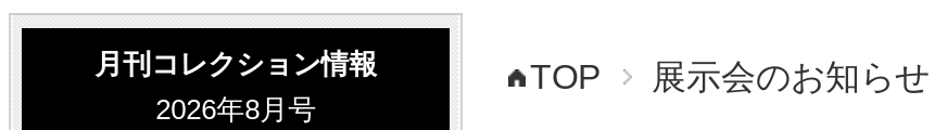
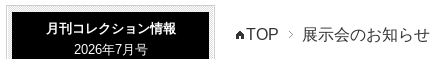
- 2026年8月号
+ 2026年7月号
